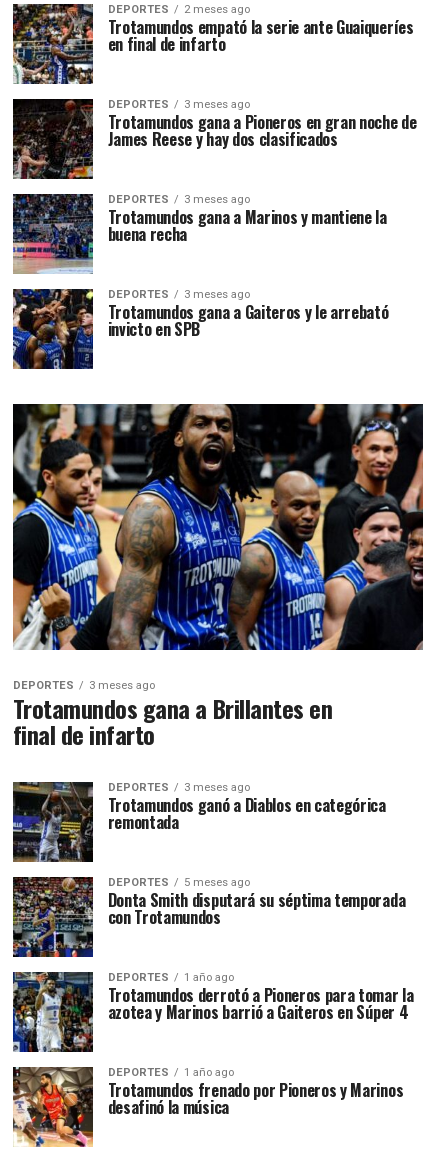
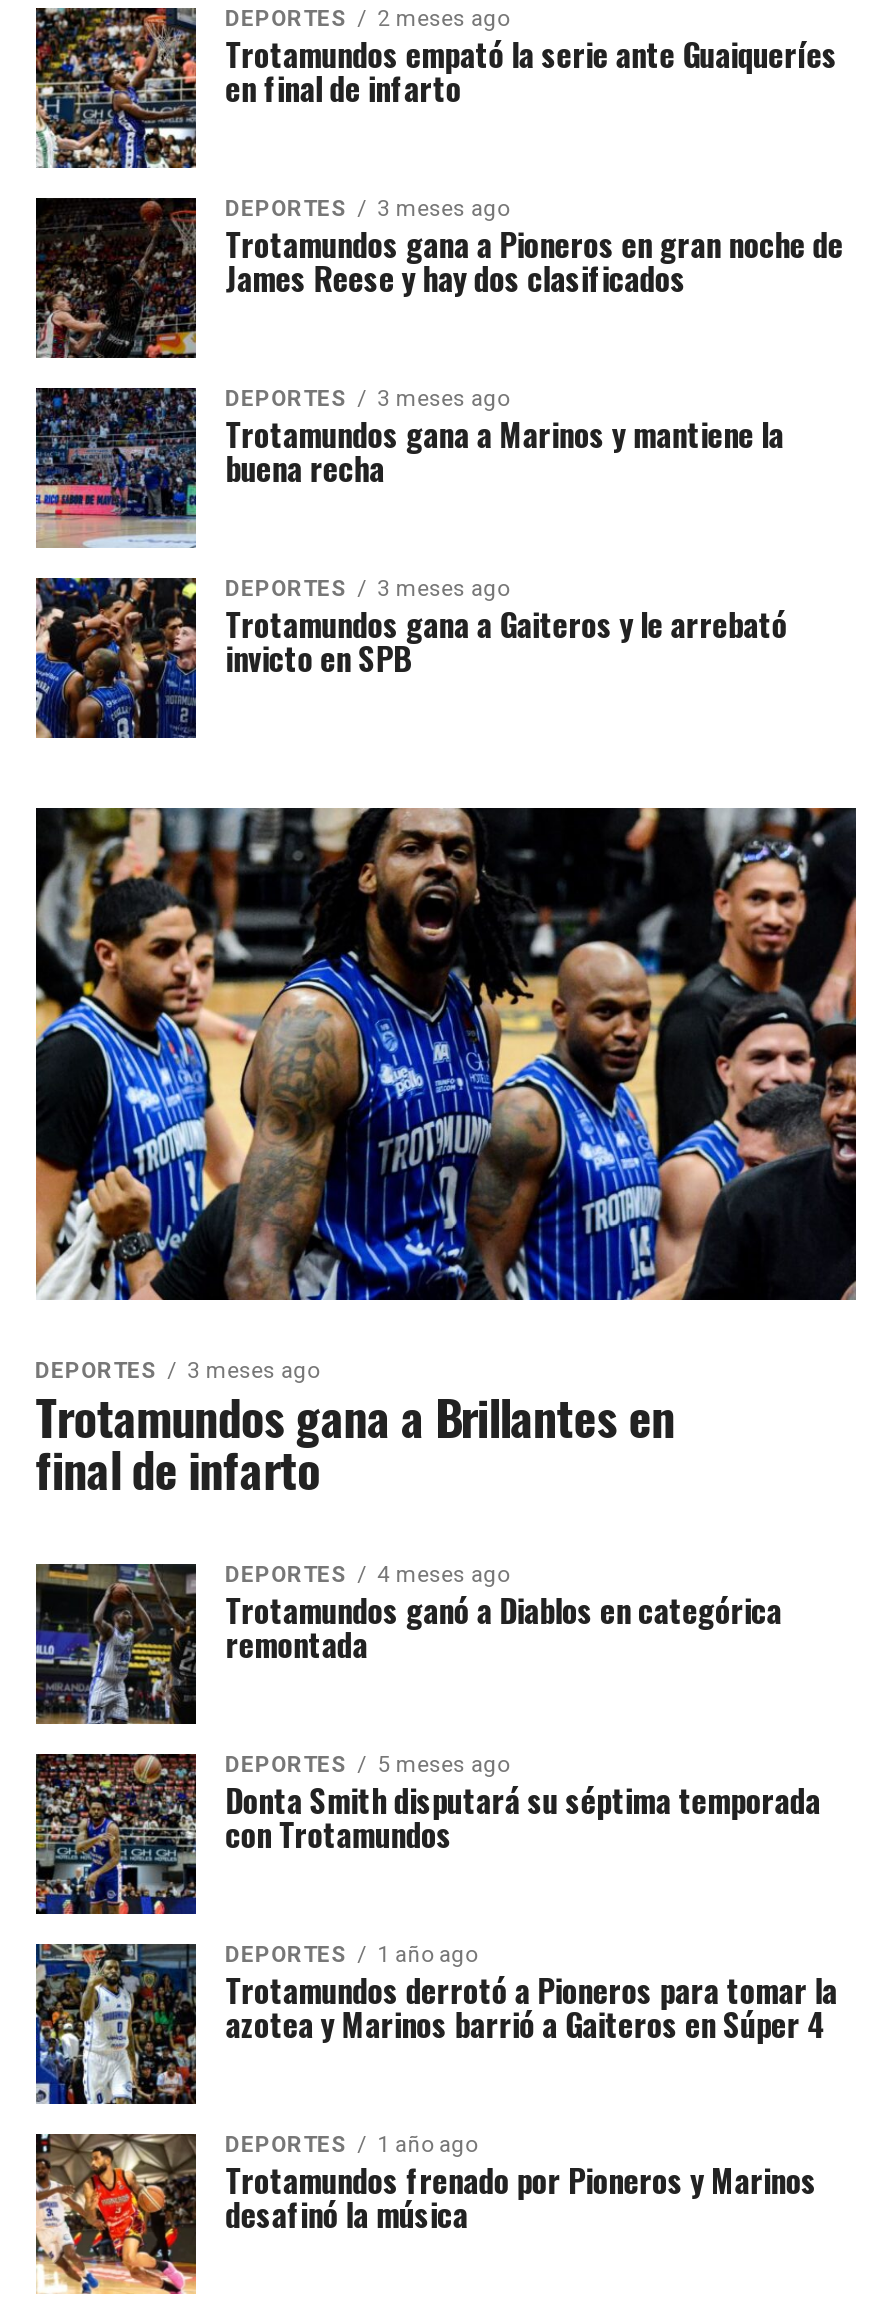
- DEPORTES 3 meses ago
+ DEPORTES 4 meses ago
